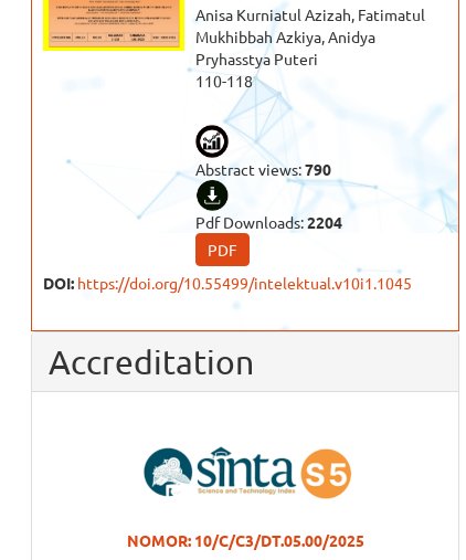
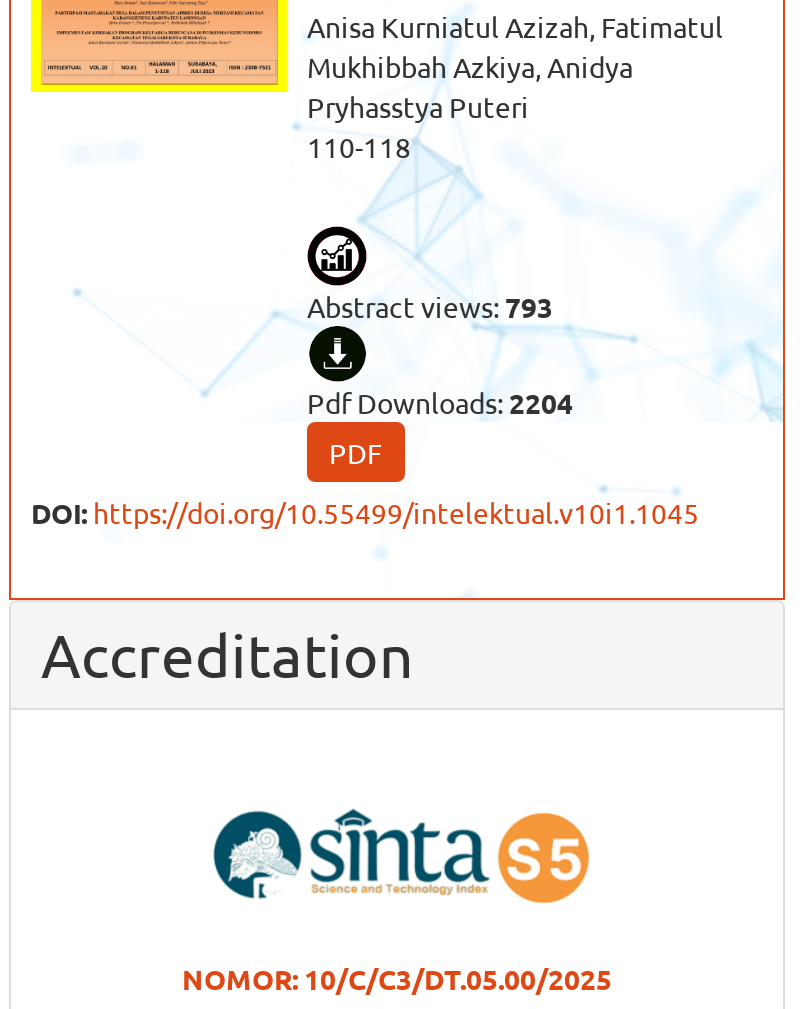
- Abstract views: 790
+ Abstract views: 793
